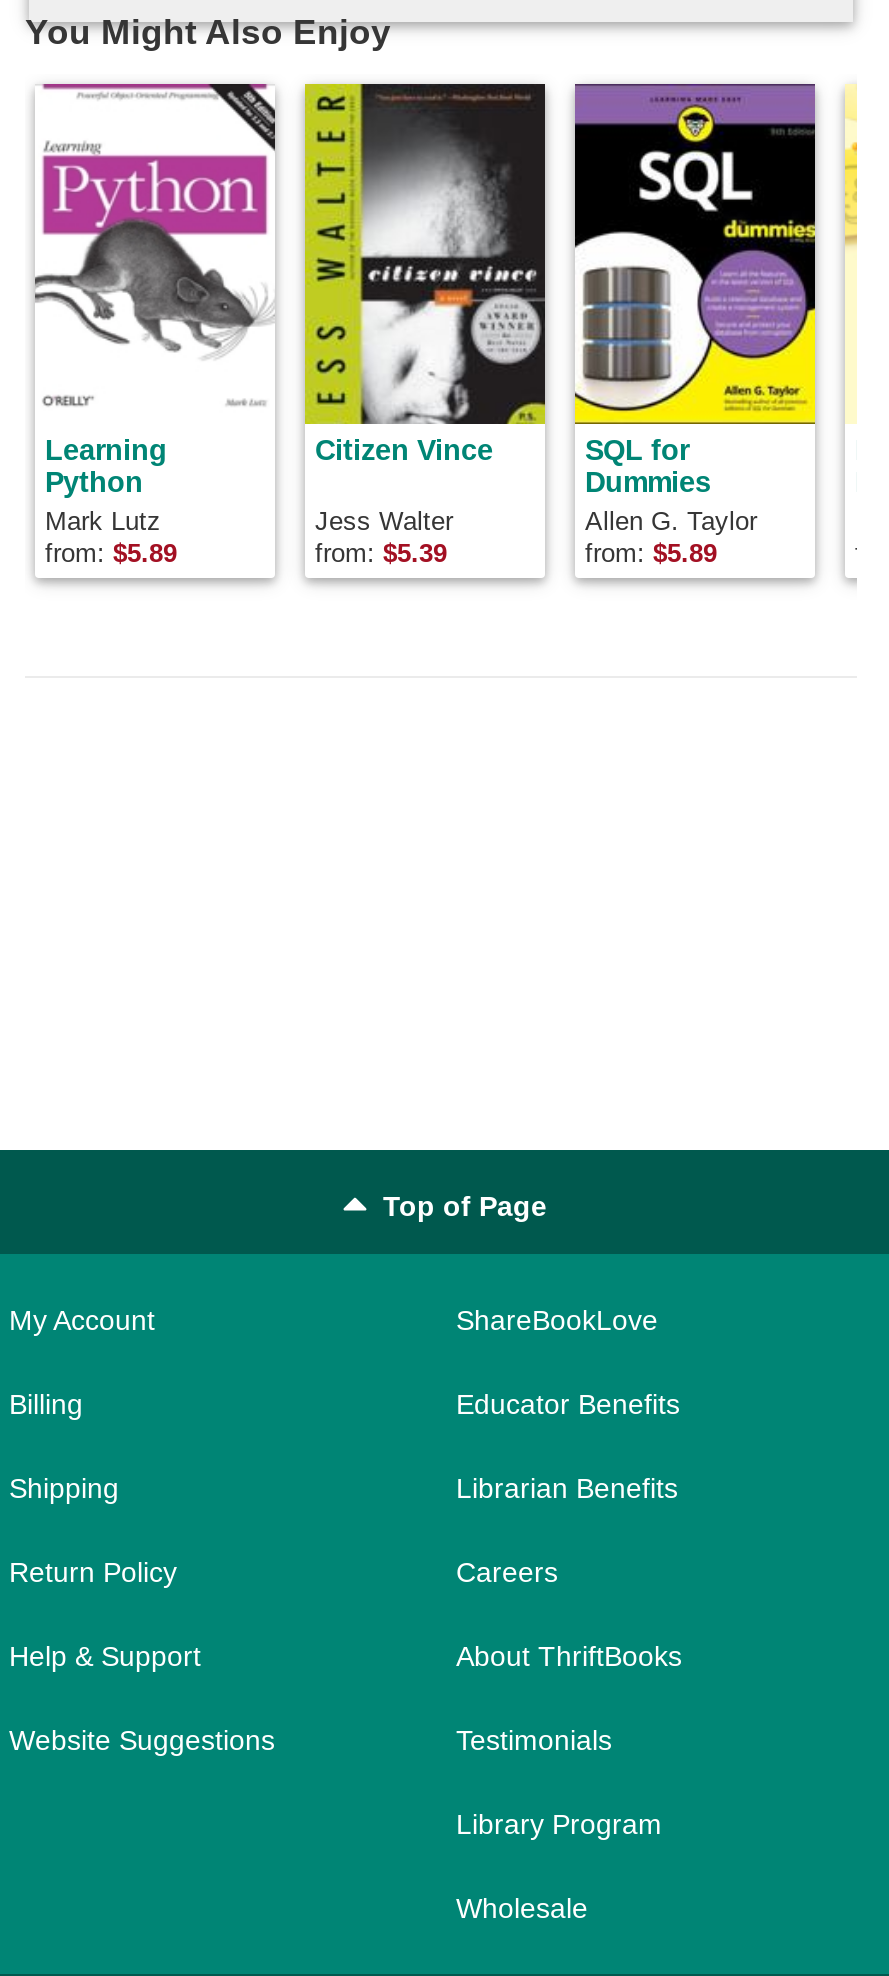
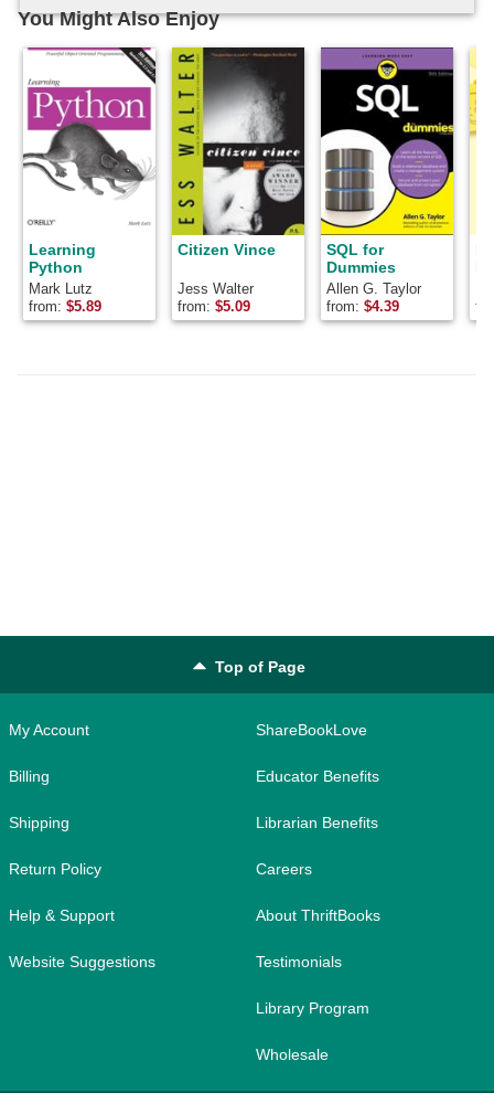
- from: $5.39
+ from: $5.09

- from: $5.89
+ from: $4.39
